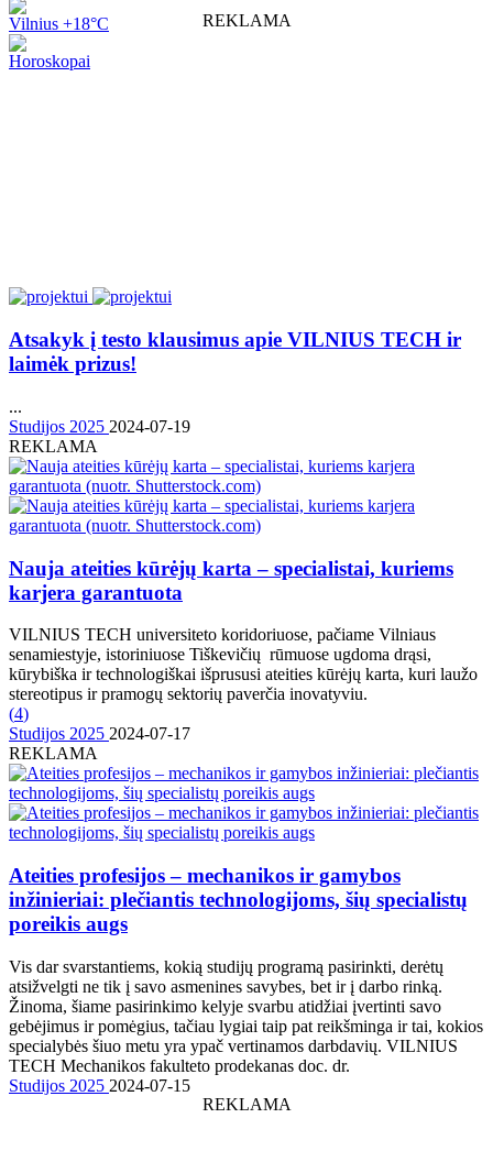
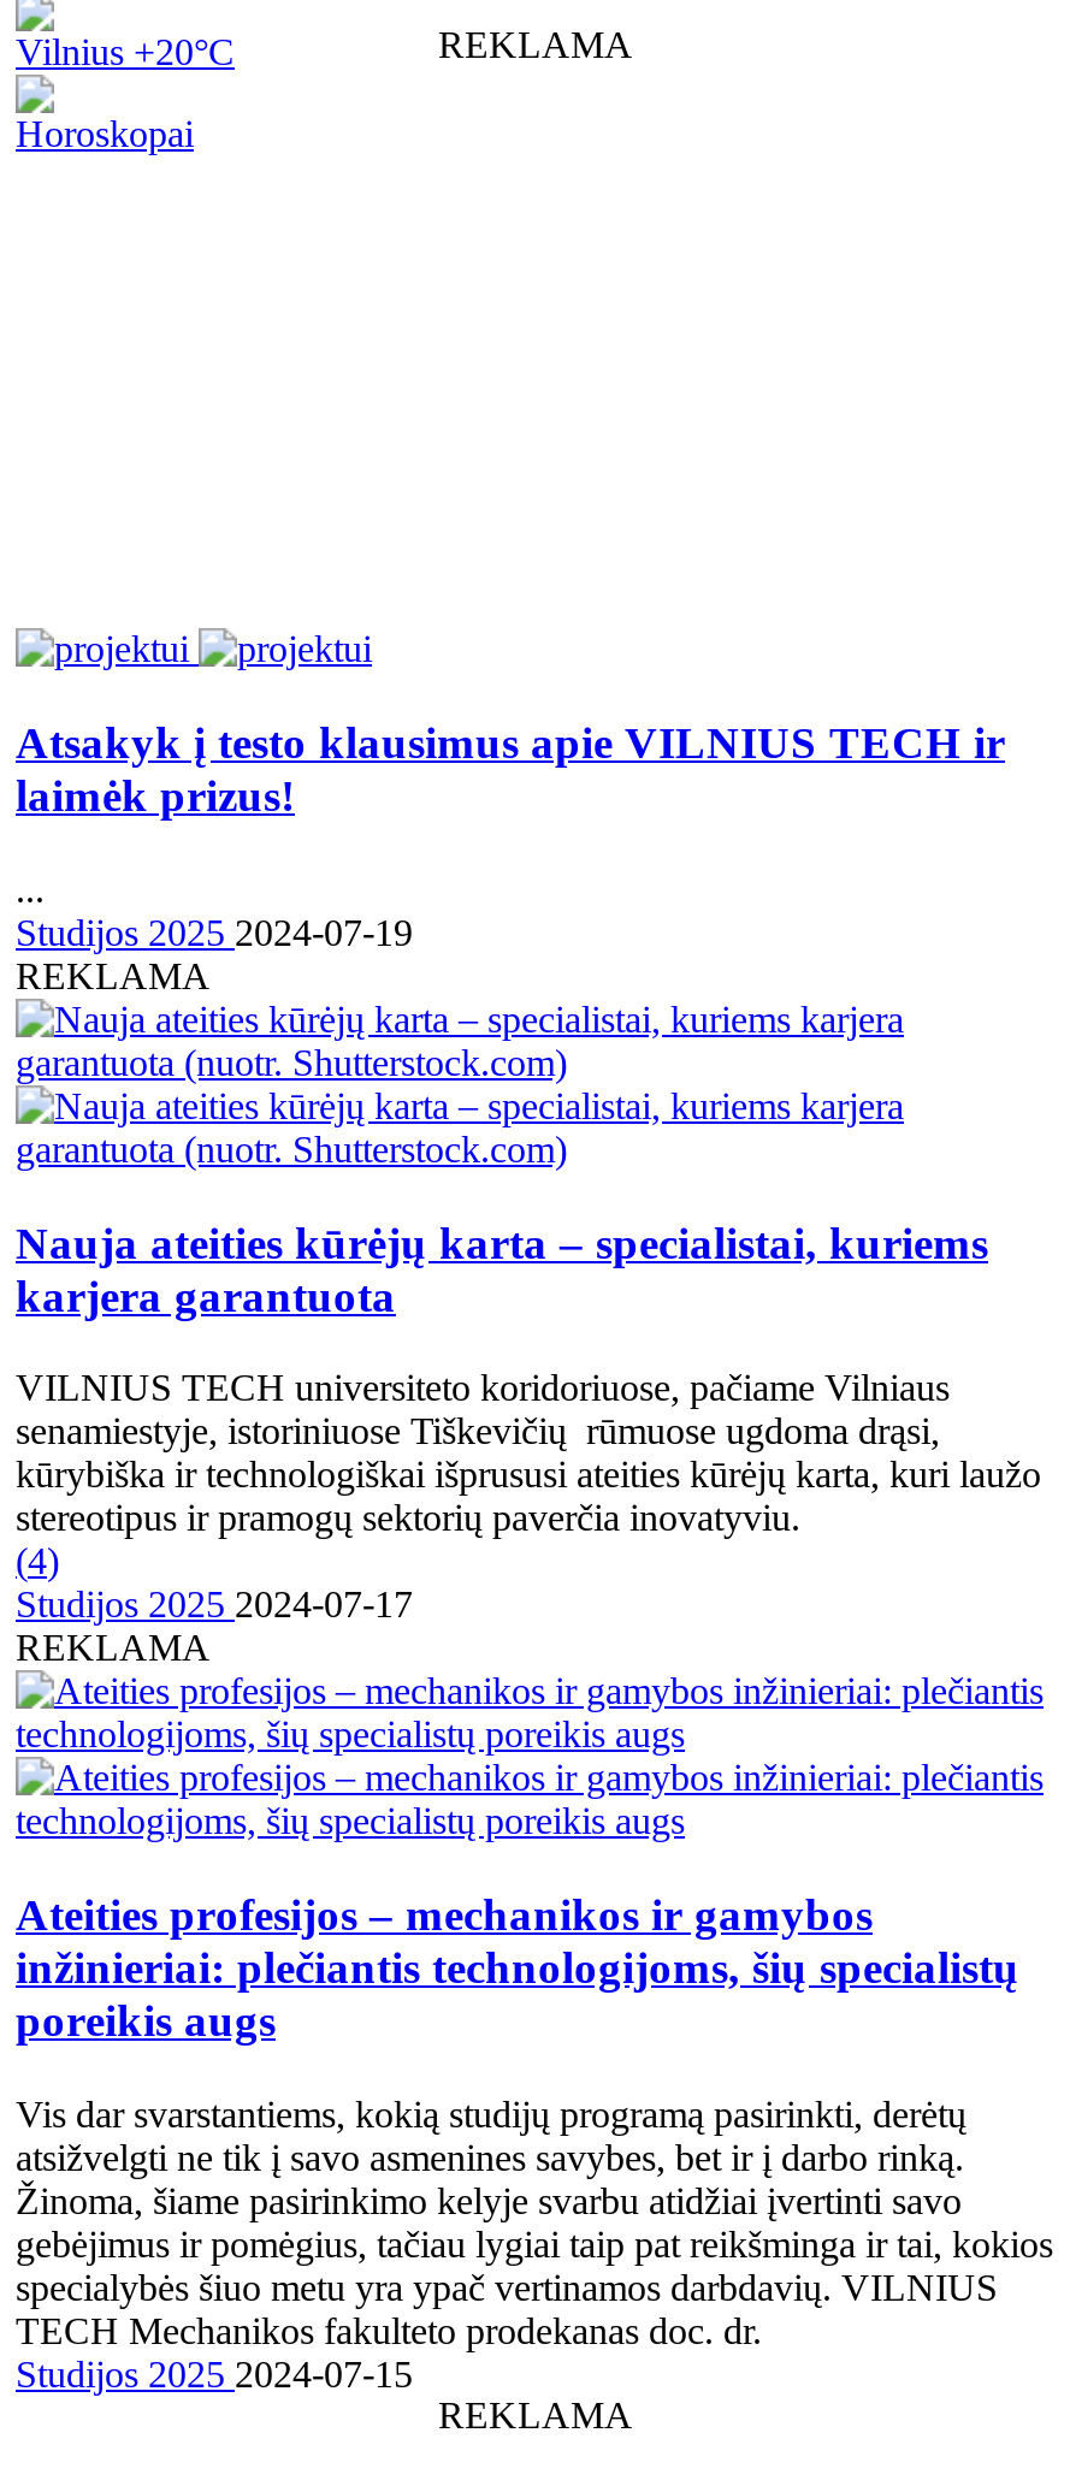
- Vilnius +18°C
+ Vilnius +20°C
